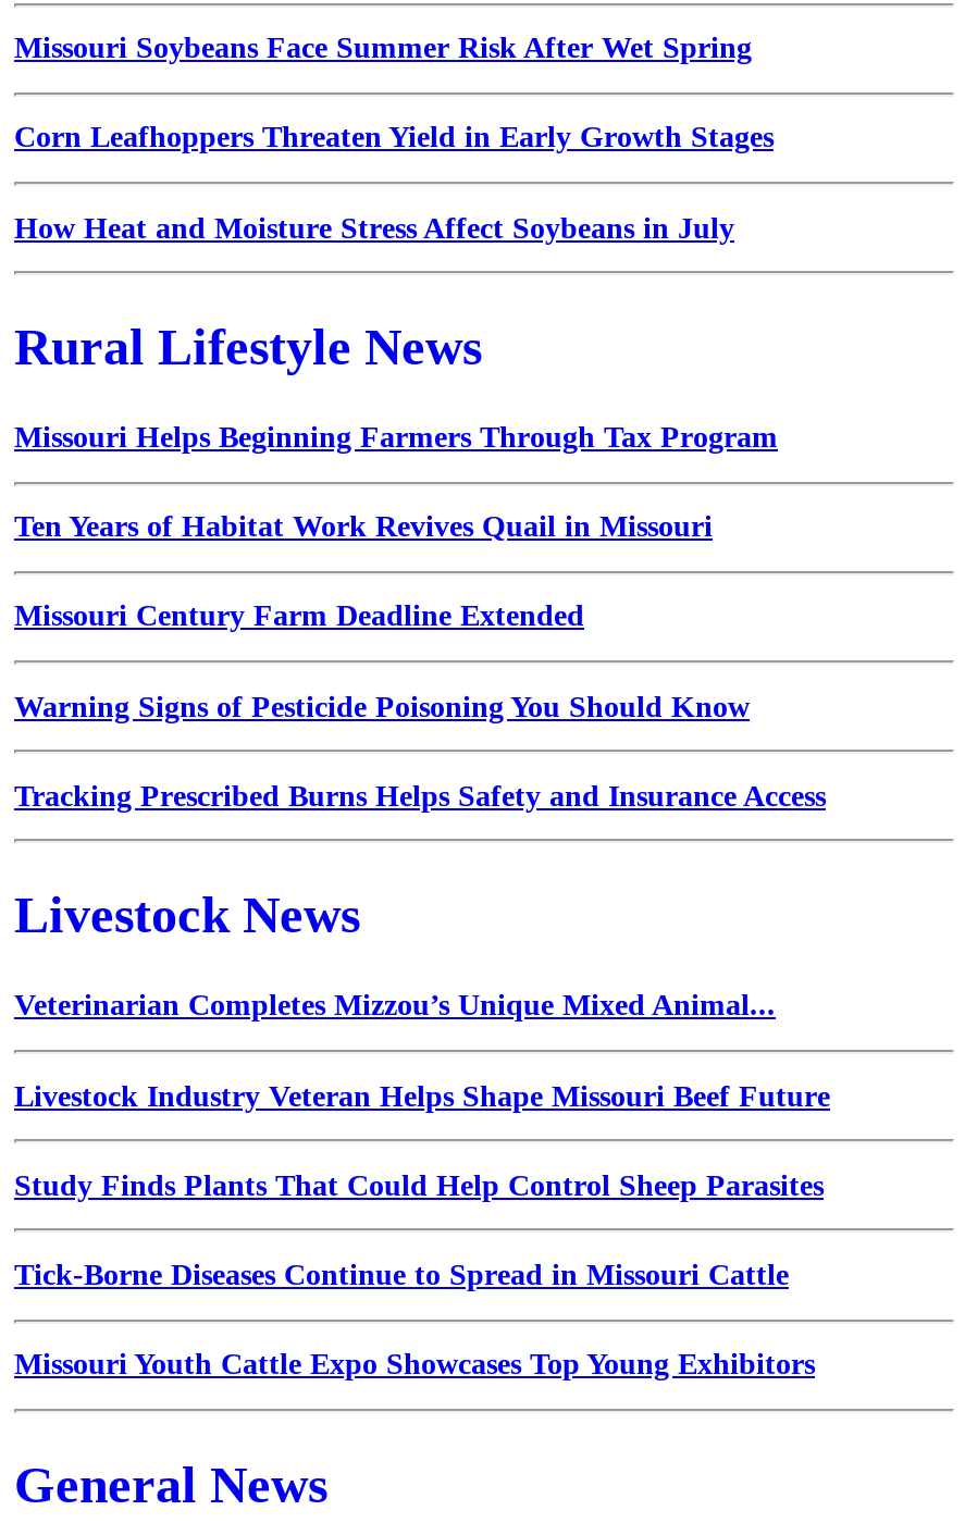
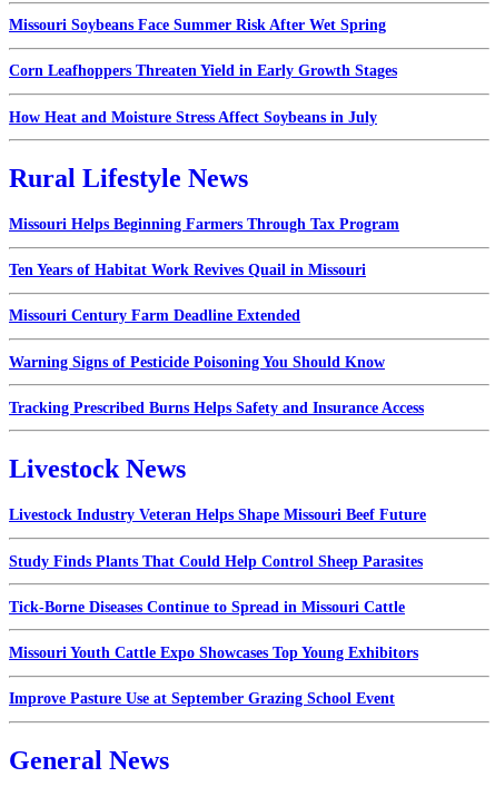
- Veterinarian Completes Mizzou’s Unique Mixed Animal...

moved up: Livestock Industry Veteran Helps Shape Missouri Beef Future | Study Finds Plants That Could Help Control Sheep Parasites | Tick-Borne Diseases Continue to Spread in Missouri Cattle | Missouri Youth Cattle Expo Showcases Top Young Exhibitors

+ Improve Pasture Use at September Grazing School Event
